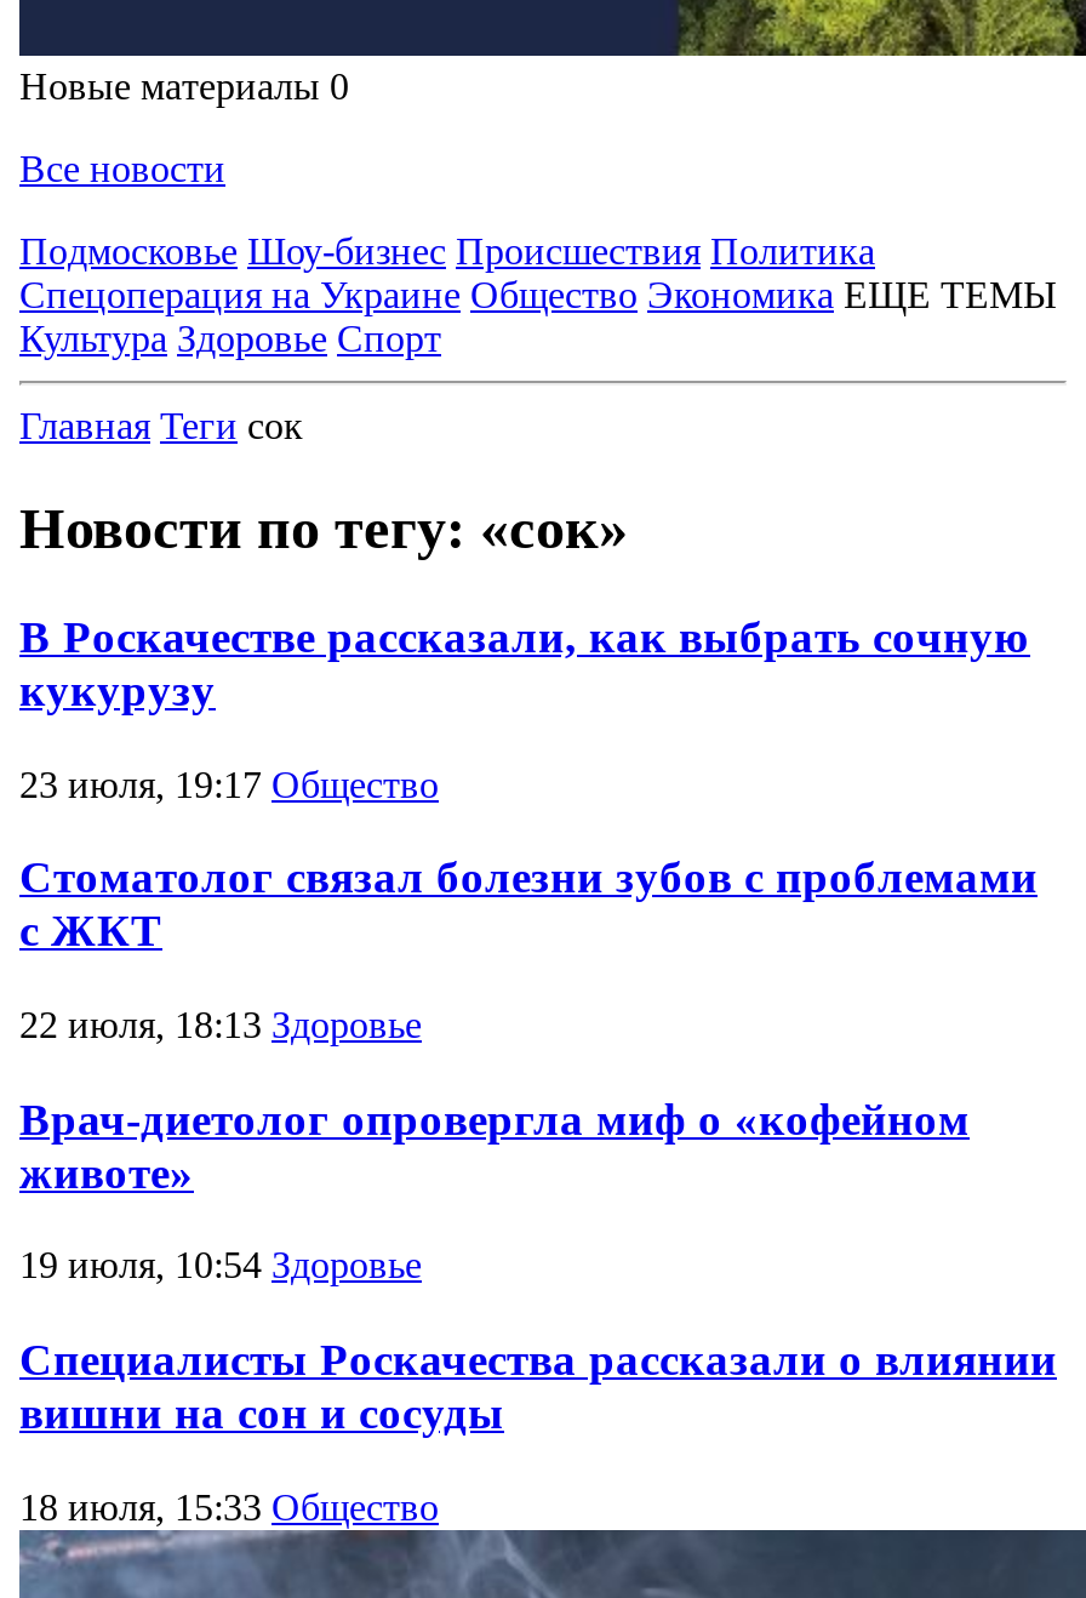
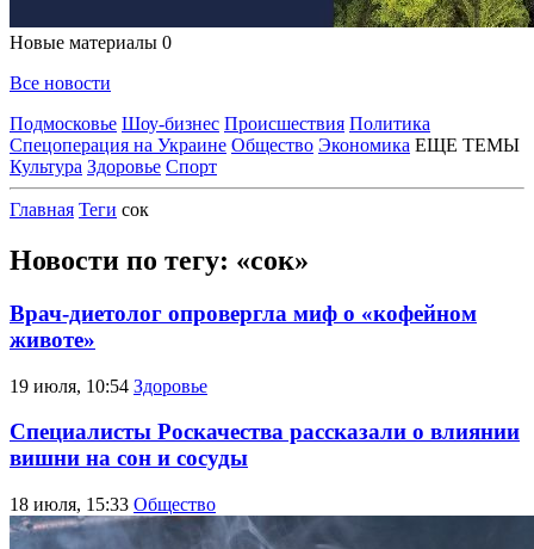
- В Роскачестве рассказали, как выбрать сочную
- кукурузу
- 23 июля, 19:17 Общество
- Стоматолог связал болезни зубов с проблемами
- с ЖКТ
- 22 июля, 18:13 Здоровье
